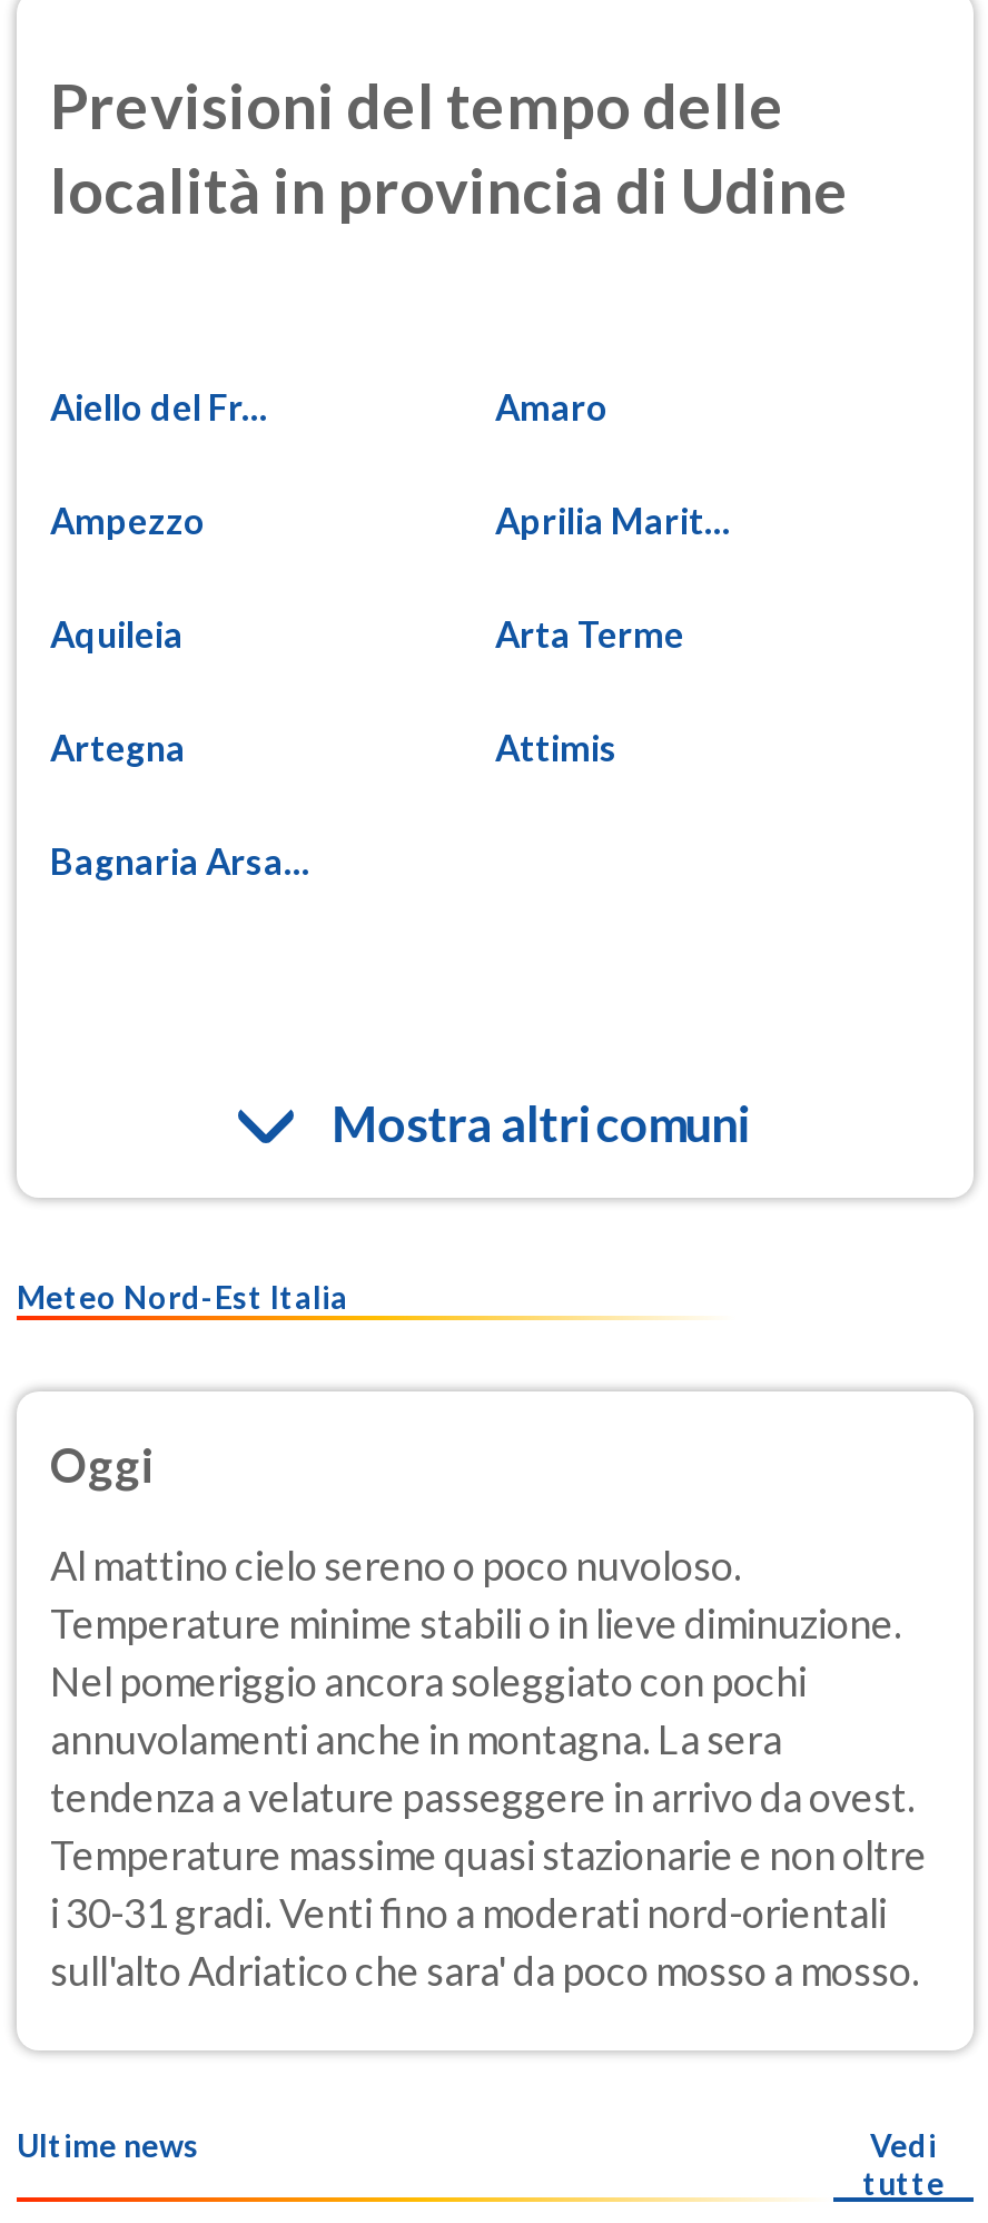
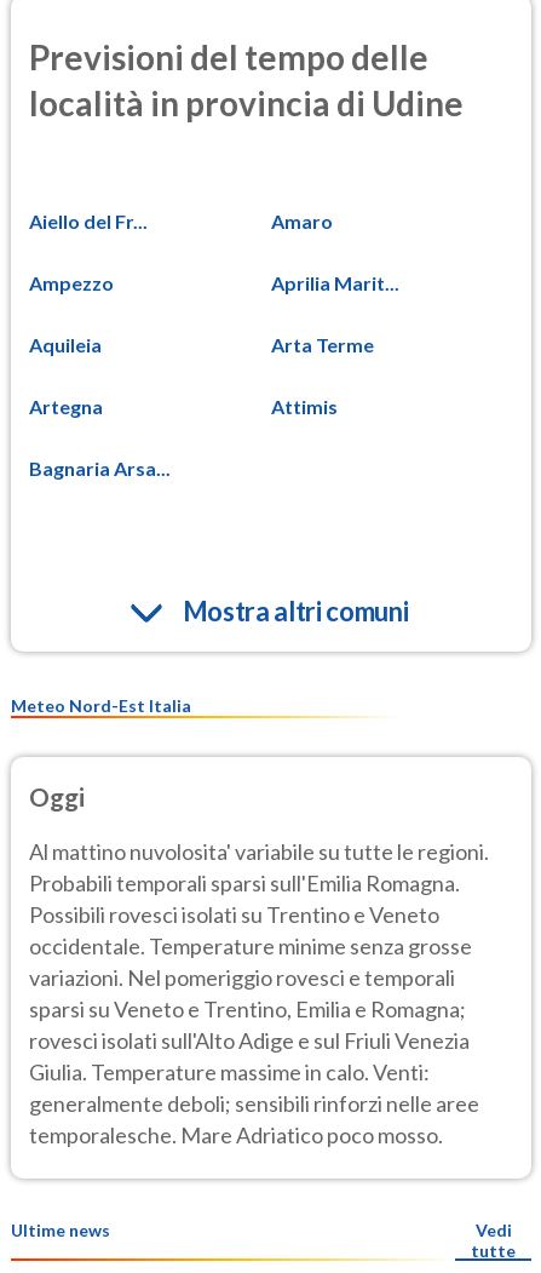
- Al mattino cielo sereno o poco nuvoloso.
- Temperature minime stabili o in lieve diminuzione.
- Nel pomeriggio ancora soleggiato con pochi
- annuvolamenti anche in montagna. La sera
- tendenza a velature passeggere in arrivo da ovest.
- Temperature massime quasi stazionarie e non oltre
- i 30-31 gradi. Venti fino a moderati nord-orientali
- sull'alto Adriatico che sara' da poco mosso a mosso.
+ Al mattino nuvolosita' variabile su tutte le regioni.
+ Probabili temporali sparsi sull'Emilia Romagna.
+ Possibili rovesci isolati su Trentino e Veneto
+ occidentale. Temperature minime senza grosse
+ variazioni. Nel pomeriggio rovesci e temporali
+ sparsi su Veneto e Trentino, Emilia e Romagna;
+ rovesci isolati sull'Alto Adige e sul Friuli Venezia
+ Giulia. Temperature massime in calo. Venti:
+ generalmente deboli; sensibili rinforzi nelle aree
+ temporalesche. Mare Adriatico poco mosso.
